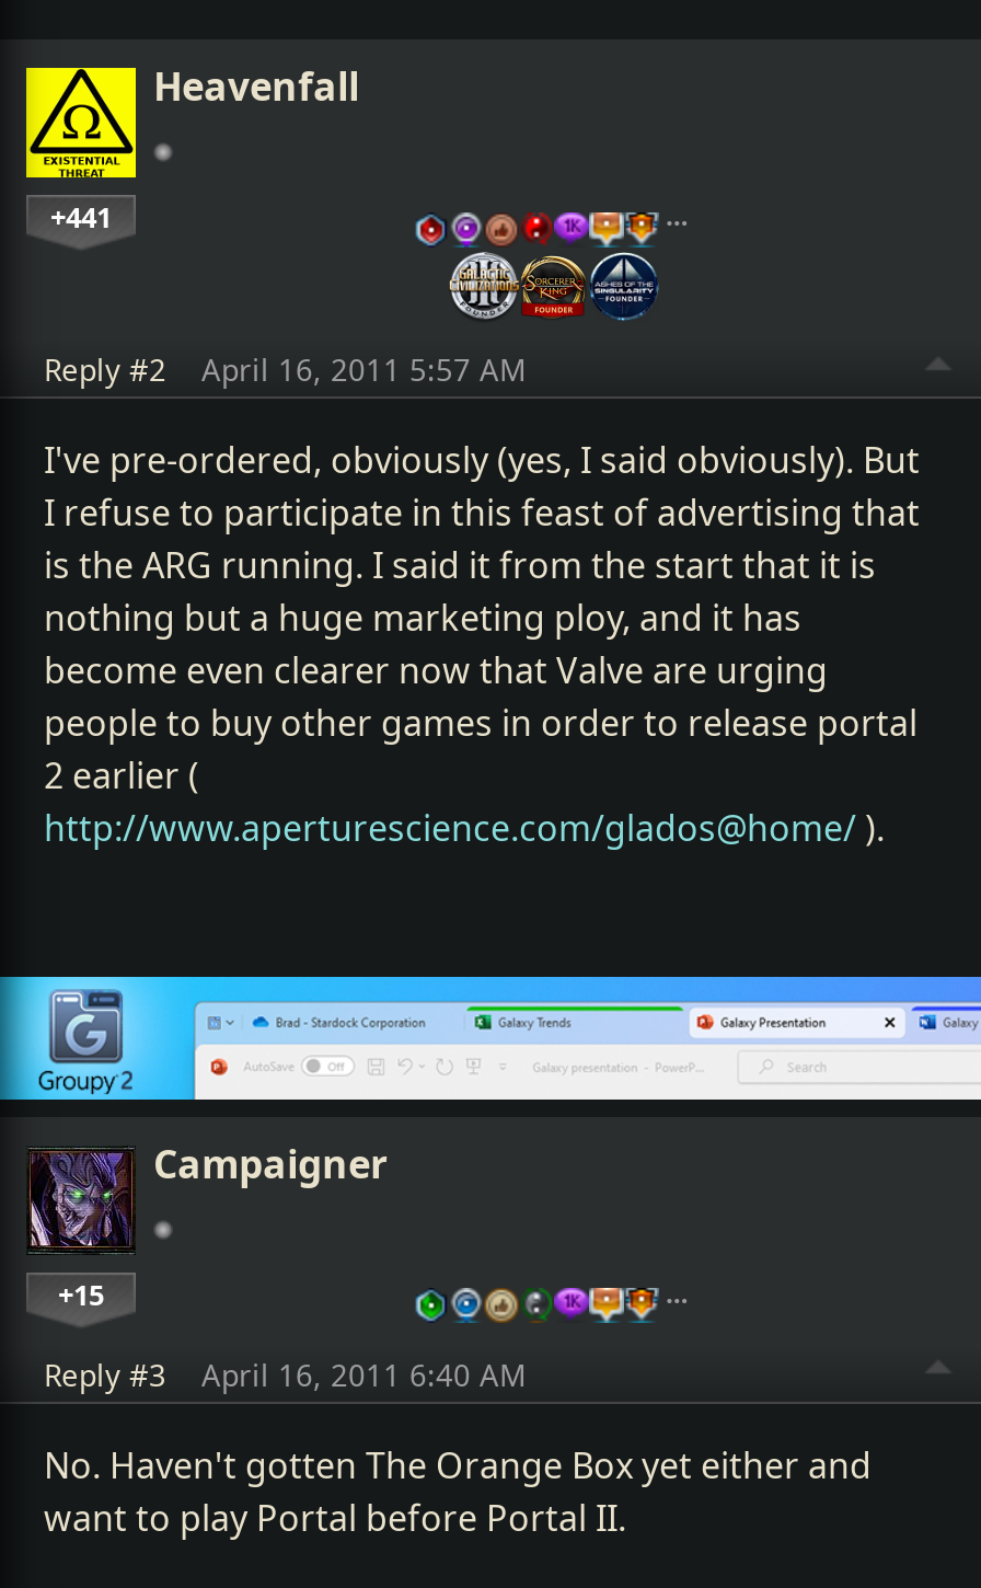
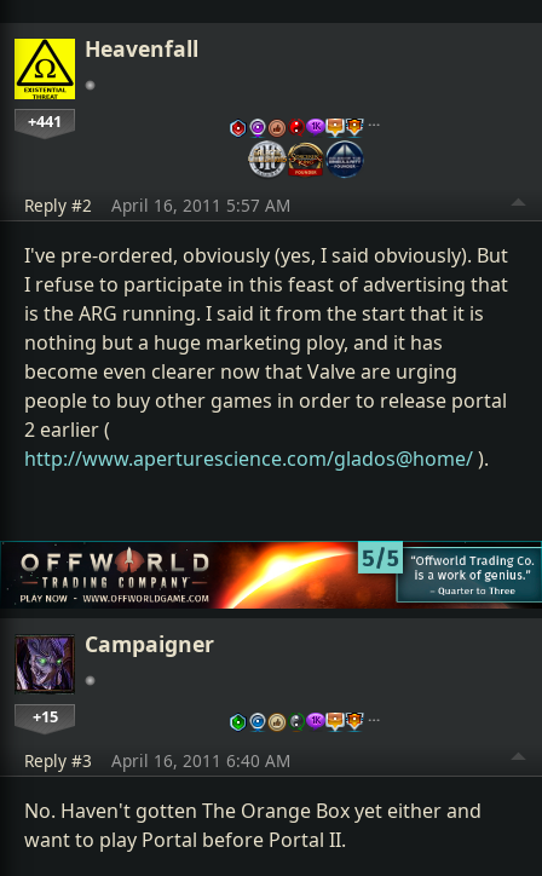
- [image]
+ [image]
